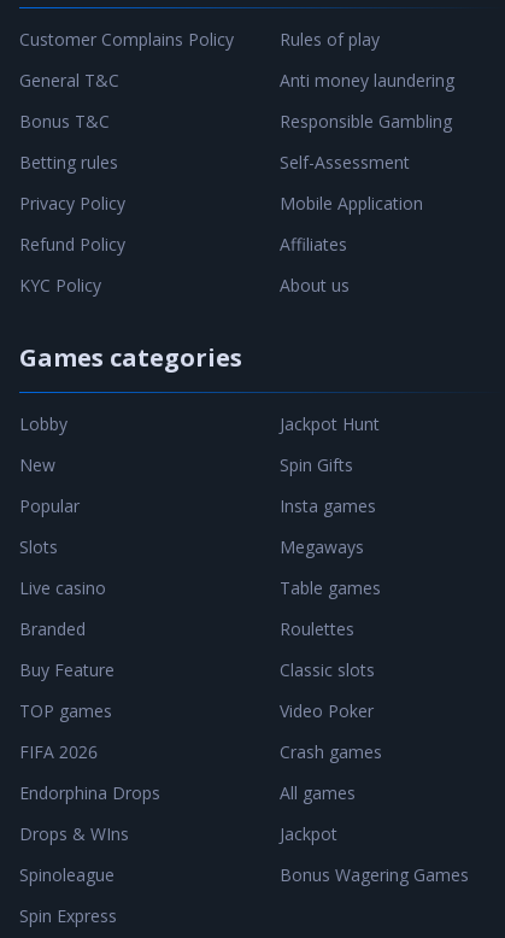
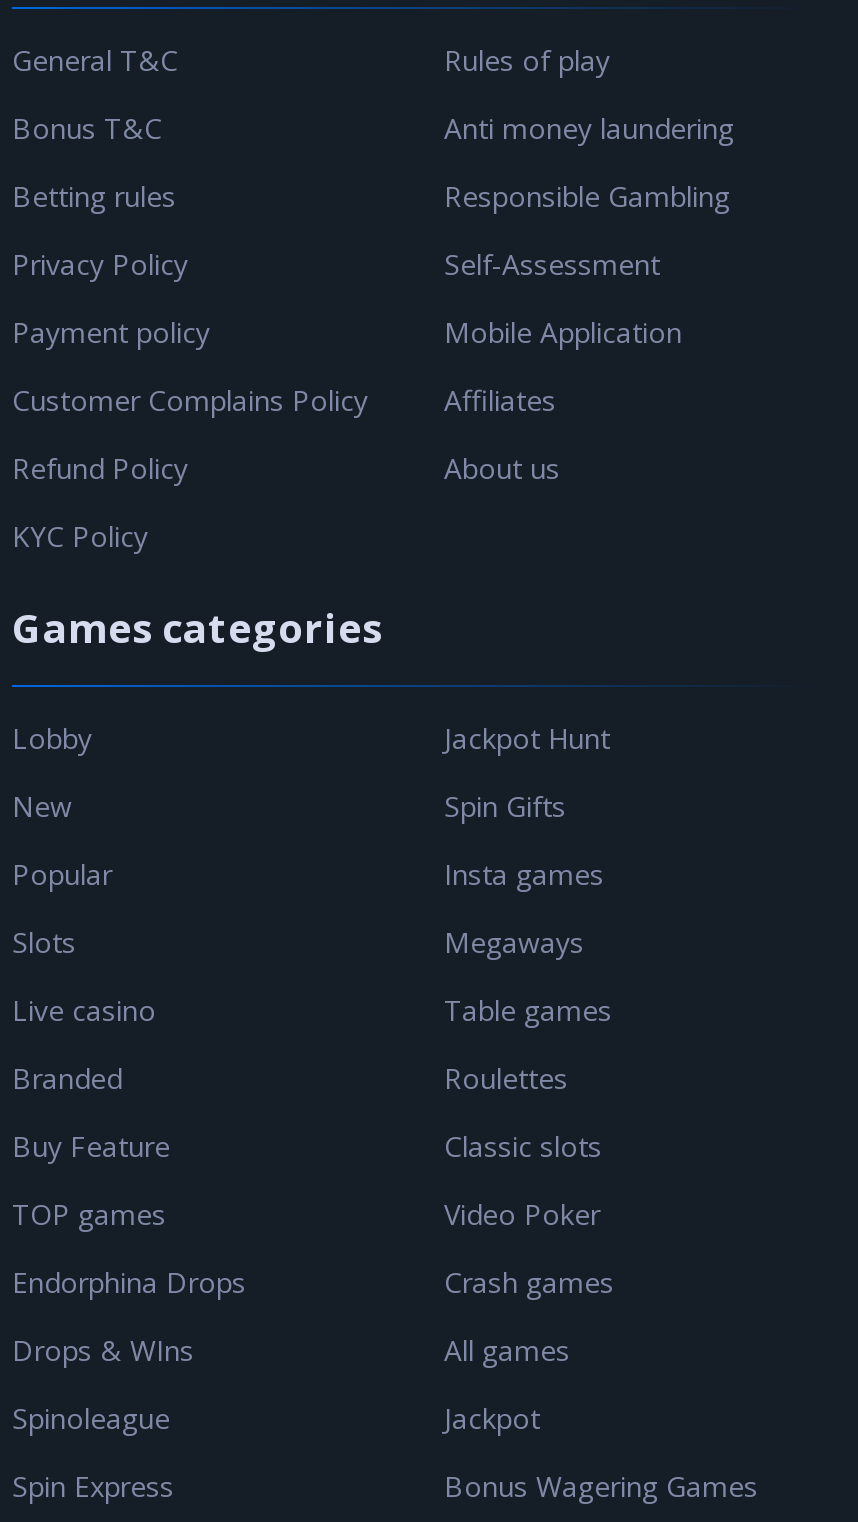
moved down: Customer Complains Policy

moved up: General T&C | Bonus T&C | Betting rules | Privacy Policy

+ Payment policy

moved down: Refund Policy | KYC Policy

moved down: Games categories | Lobby | New | ... | Buy Feature | TOP games

moved down: Jackpot Hunt | Spin Gifts | Insta games | ... | Jackpot | Bonus Wagering Games

- FIFA 2026
